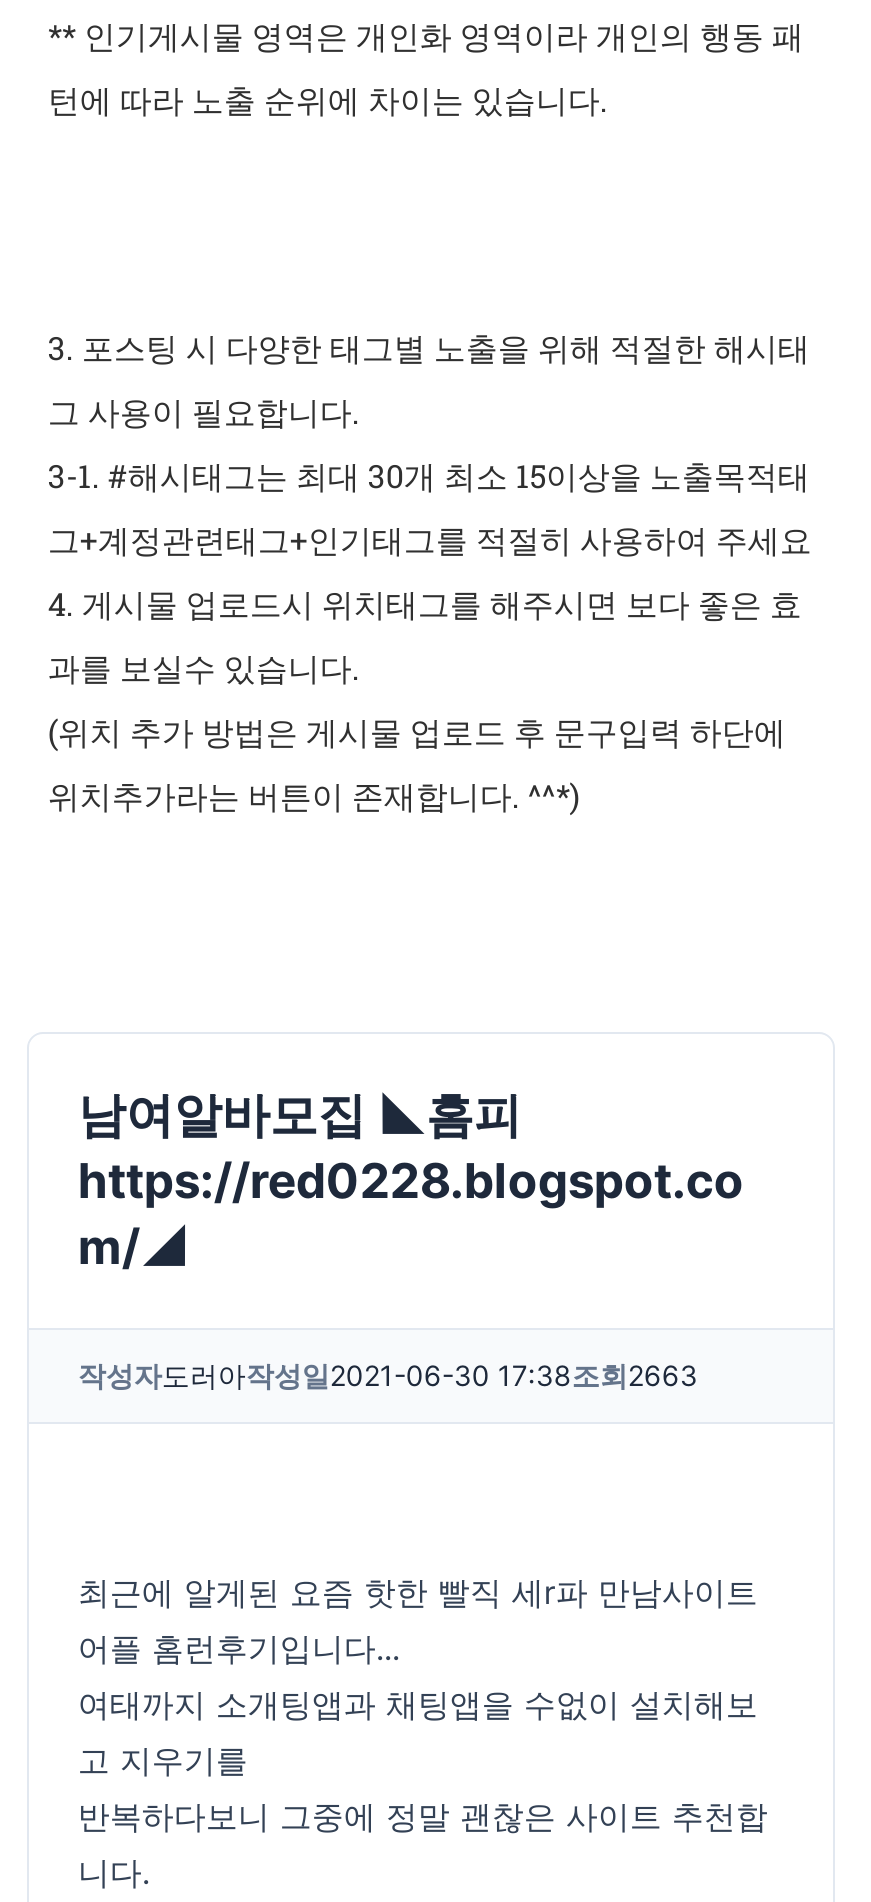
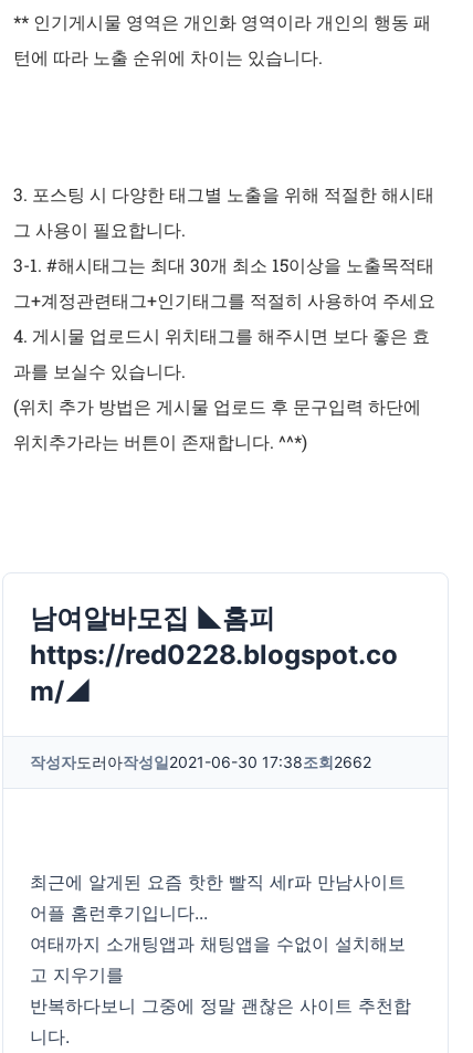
- 작성자도러아작성일2021-06-30 17:38조회 2663
+ 작성자도러아작성일2021-06-30 17:38조회 2662
